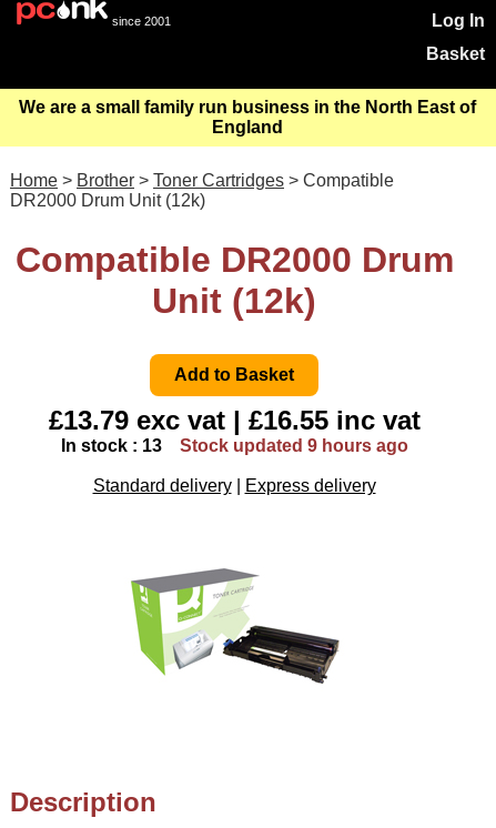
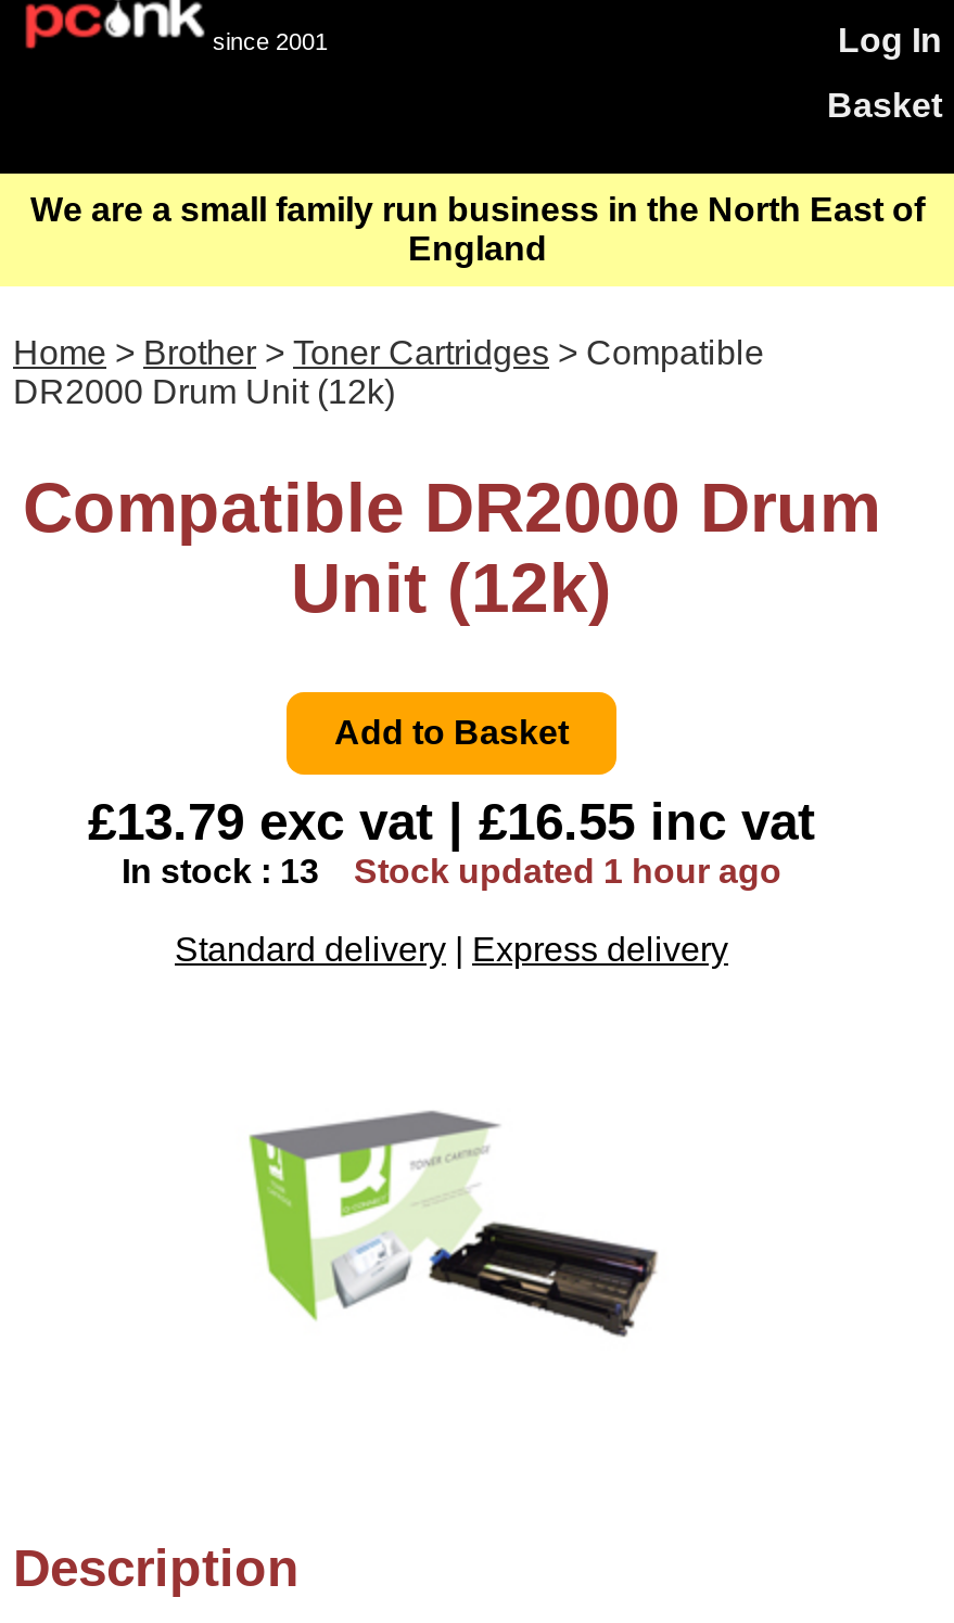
- Stock updated 9 hours ago
+ Stock updated 1 hour ago
